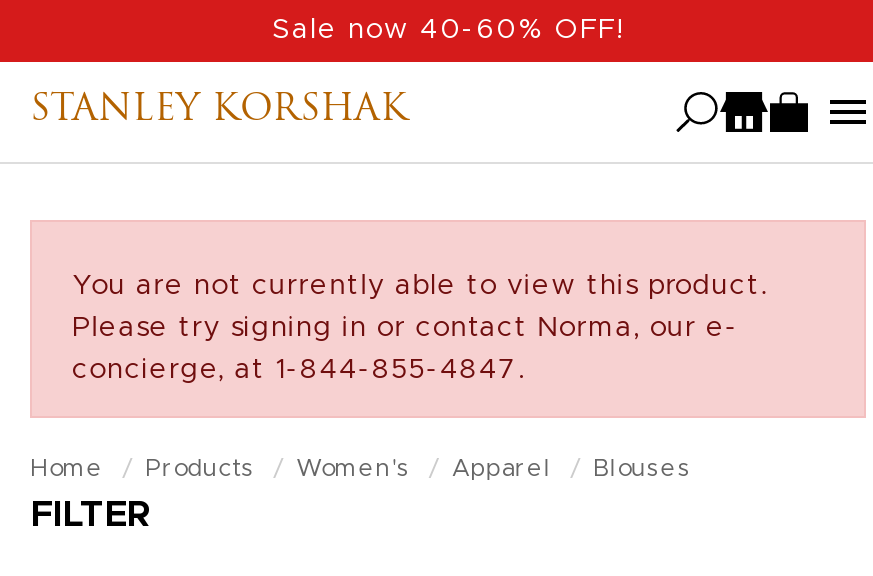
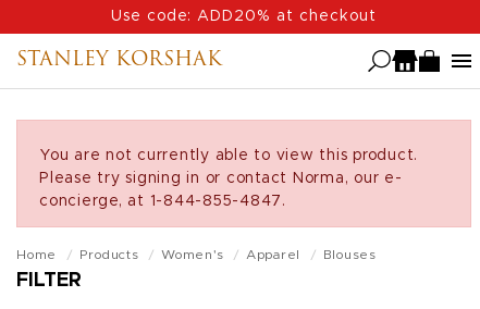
- Sale now 40-60% OFF!
+ Use code: ADD20% at checkout
